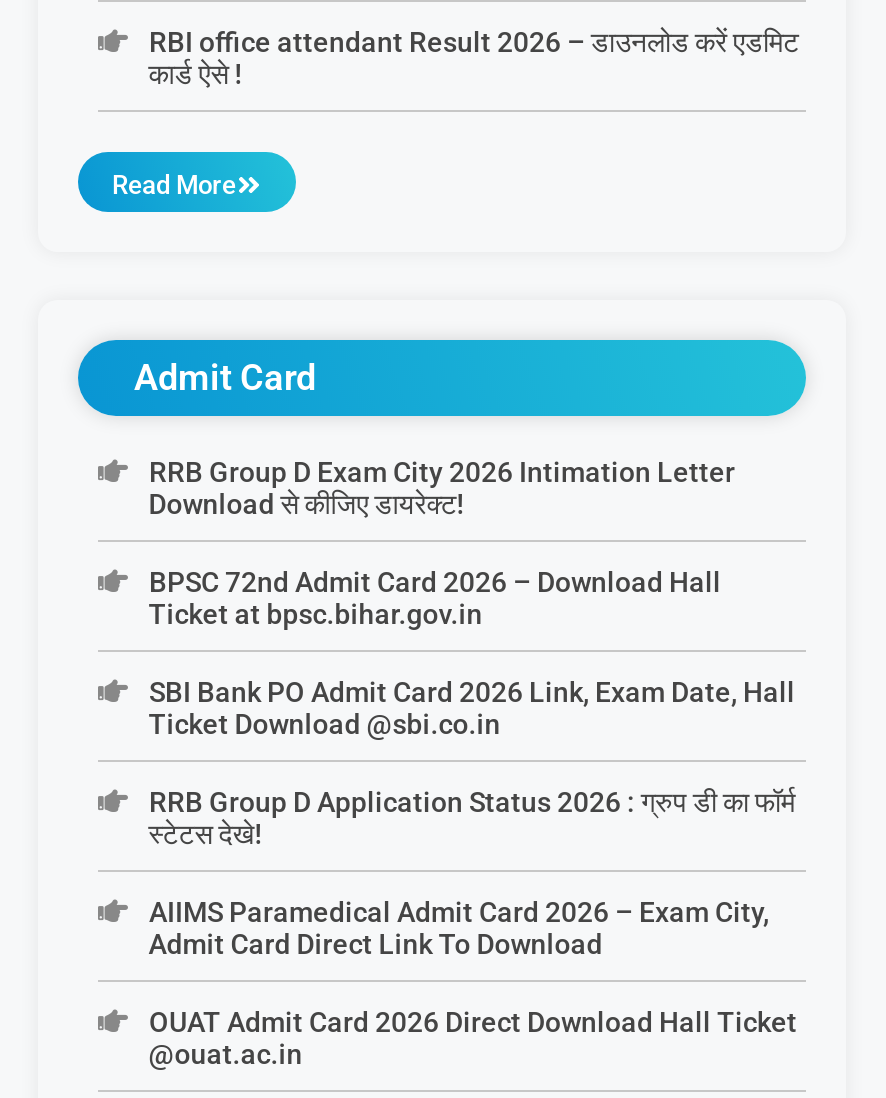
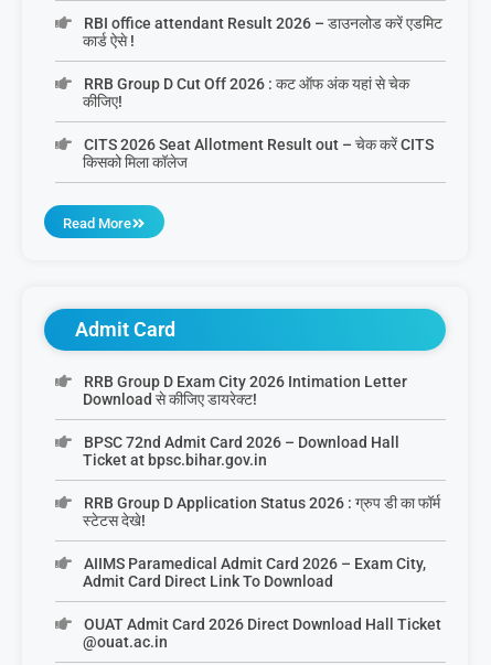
+ RRB Group D Cut Off 2026 : कट ऑफ अंक यहां से चेक
+ कीजिए!
+ CITS 2026 Seat Allotment Result out – चेक करें CITS
+ किसको मिला कॉलेज

moved down: Read More | Admit Card | RRB Group D Exam City 2026 Intimation Letter | Download से कीजिए डायरेक्ट! | BPSC 72nd Admit Card 2026 – Download Hall | Ticket at bpsc.bihar.gov.in

- SBI Bank PO Admit Card 2026 Link, Exam Date, Hall
- Ticket Download @sbi.co.in
